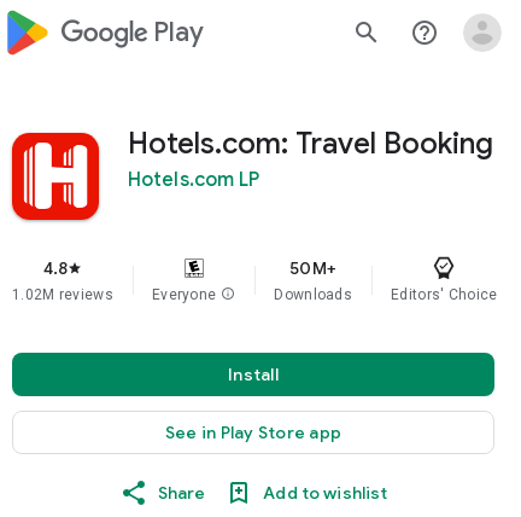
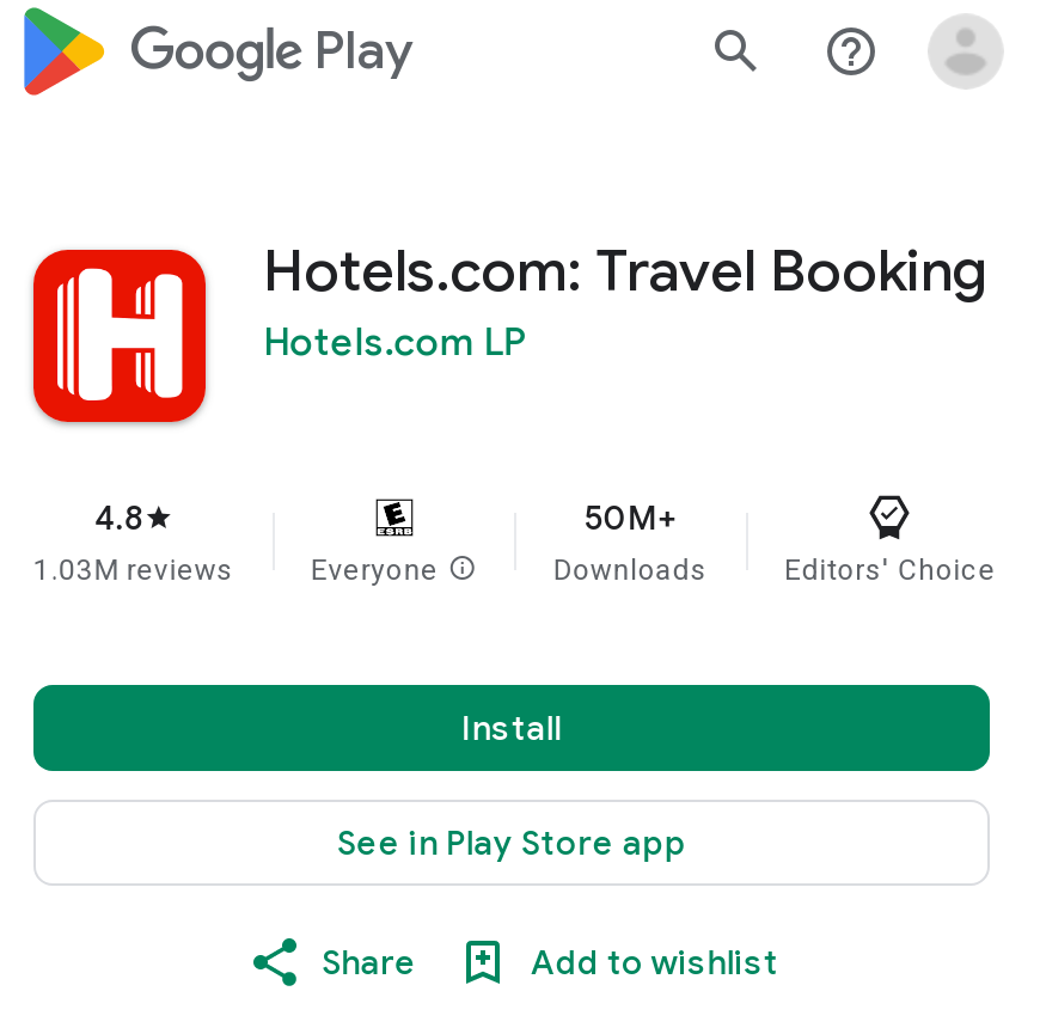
- 1.02M reviews
+ 1.03M reviews
